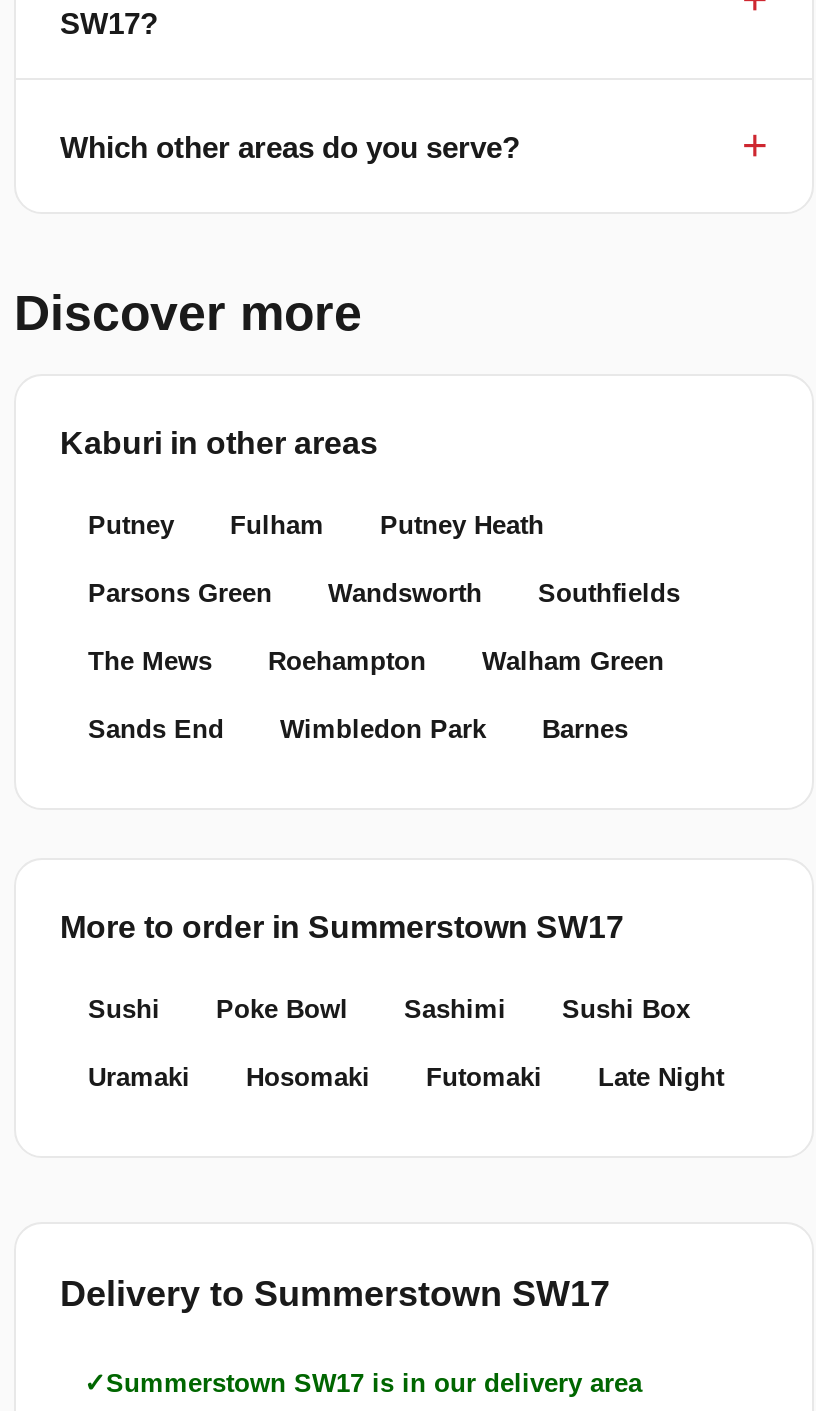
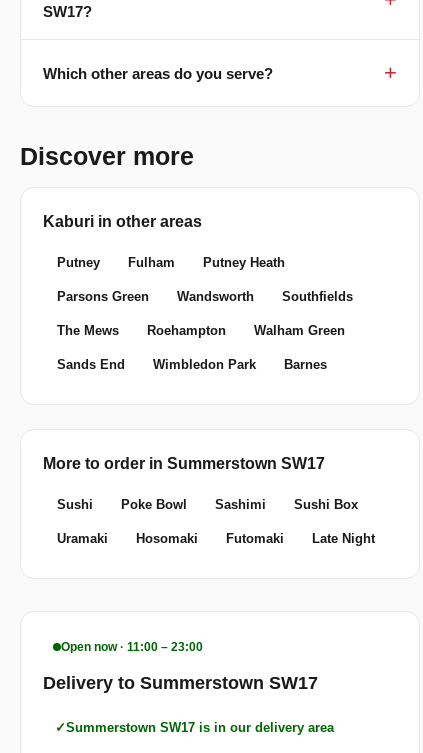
+ Open now · 11:00 – 23:00
